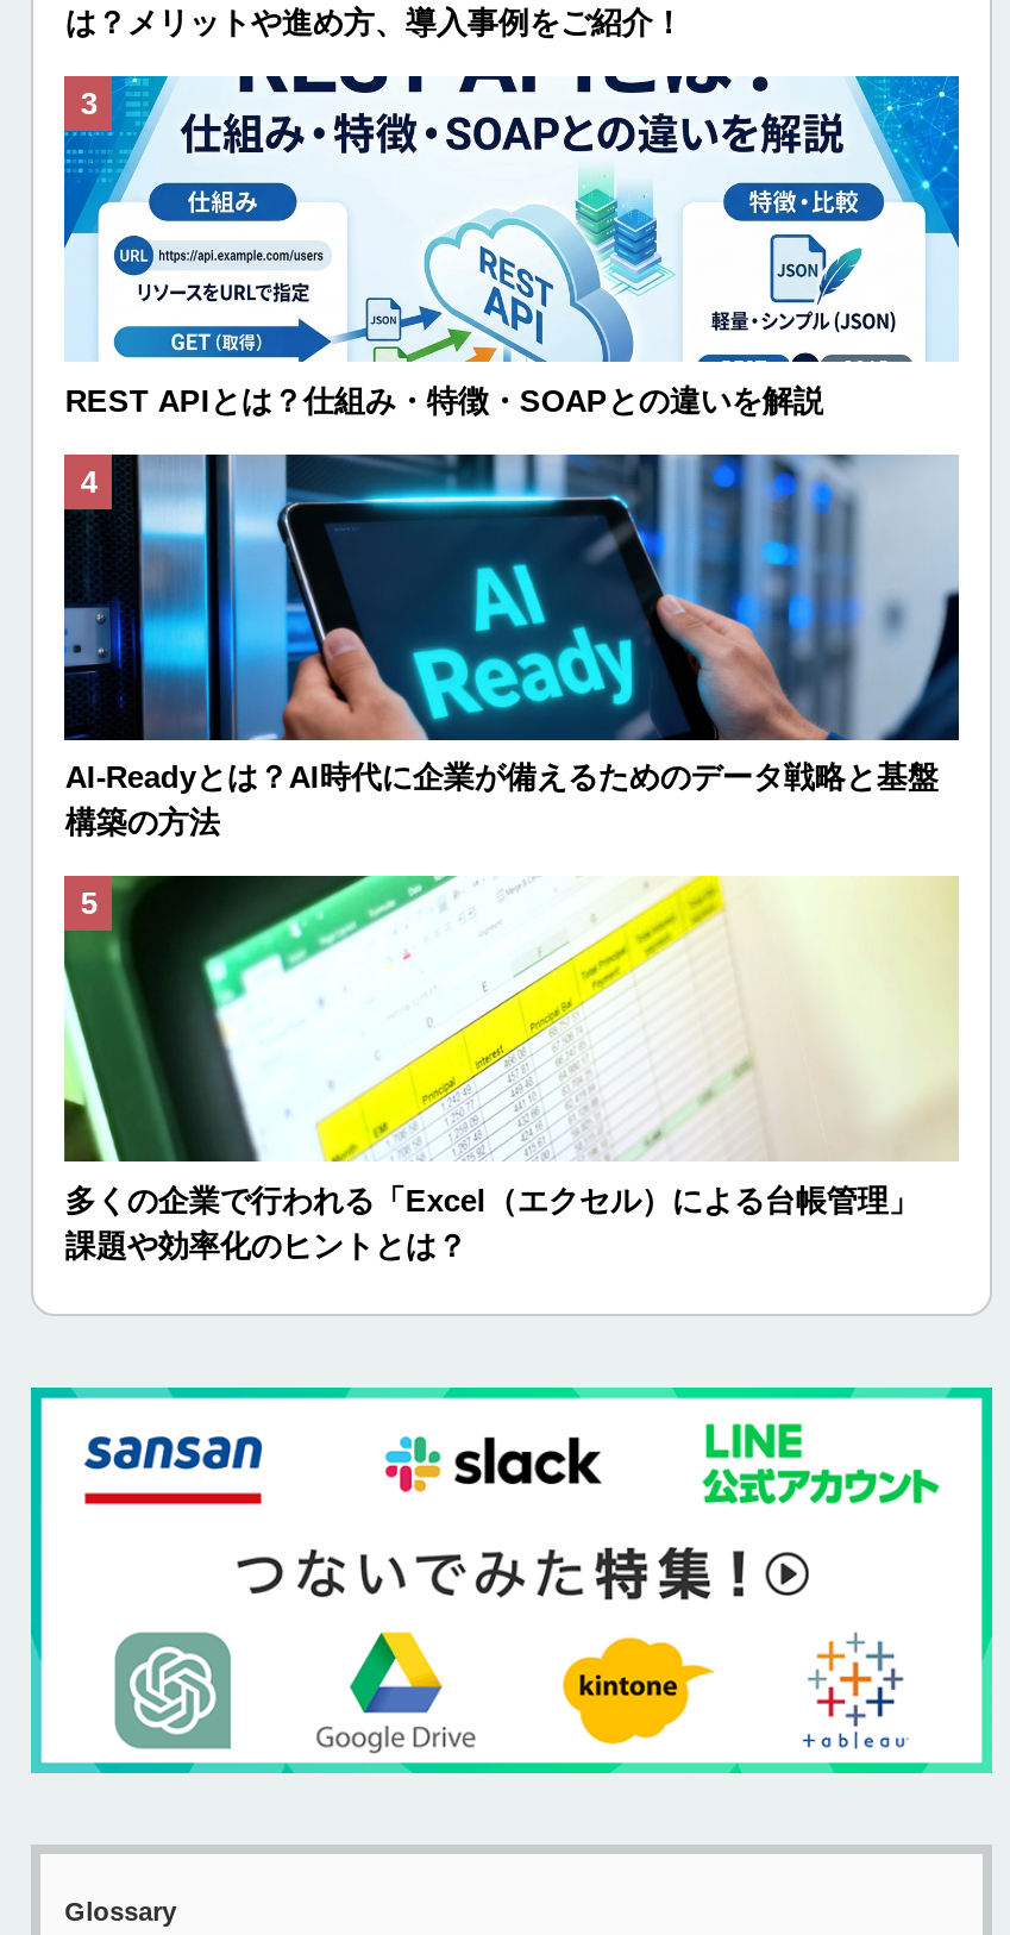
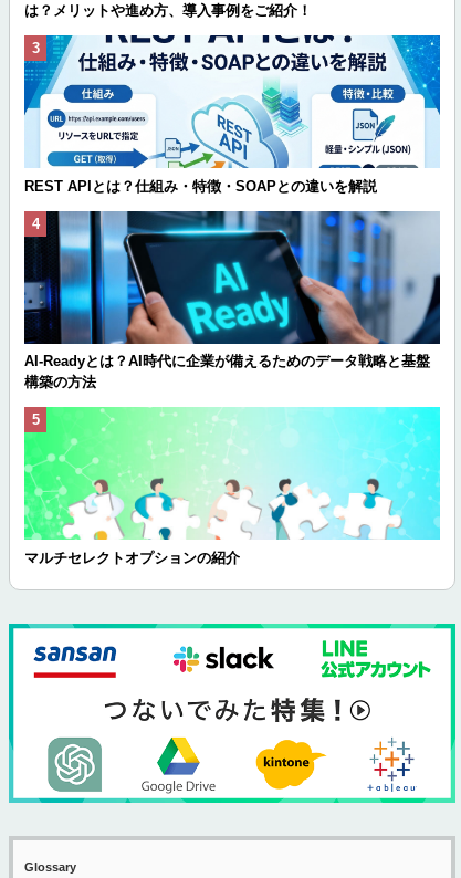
- [image]
- 多くの企業で行われる「Excel（エクセル）による台帳管理」
- 課題や効率化のヒントとは？
+ [image]
+ マルチセレクトオプションの紹介
